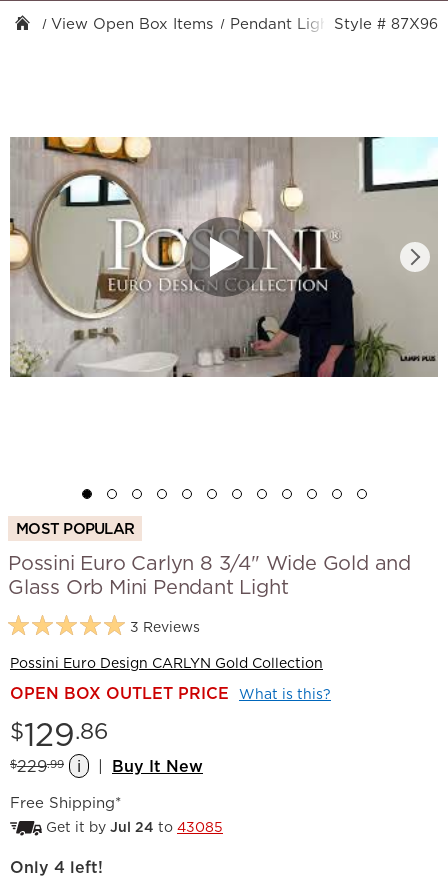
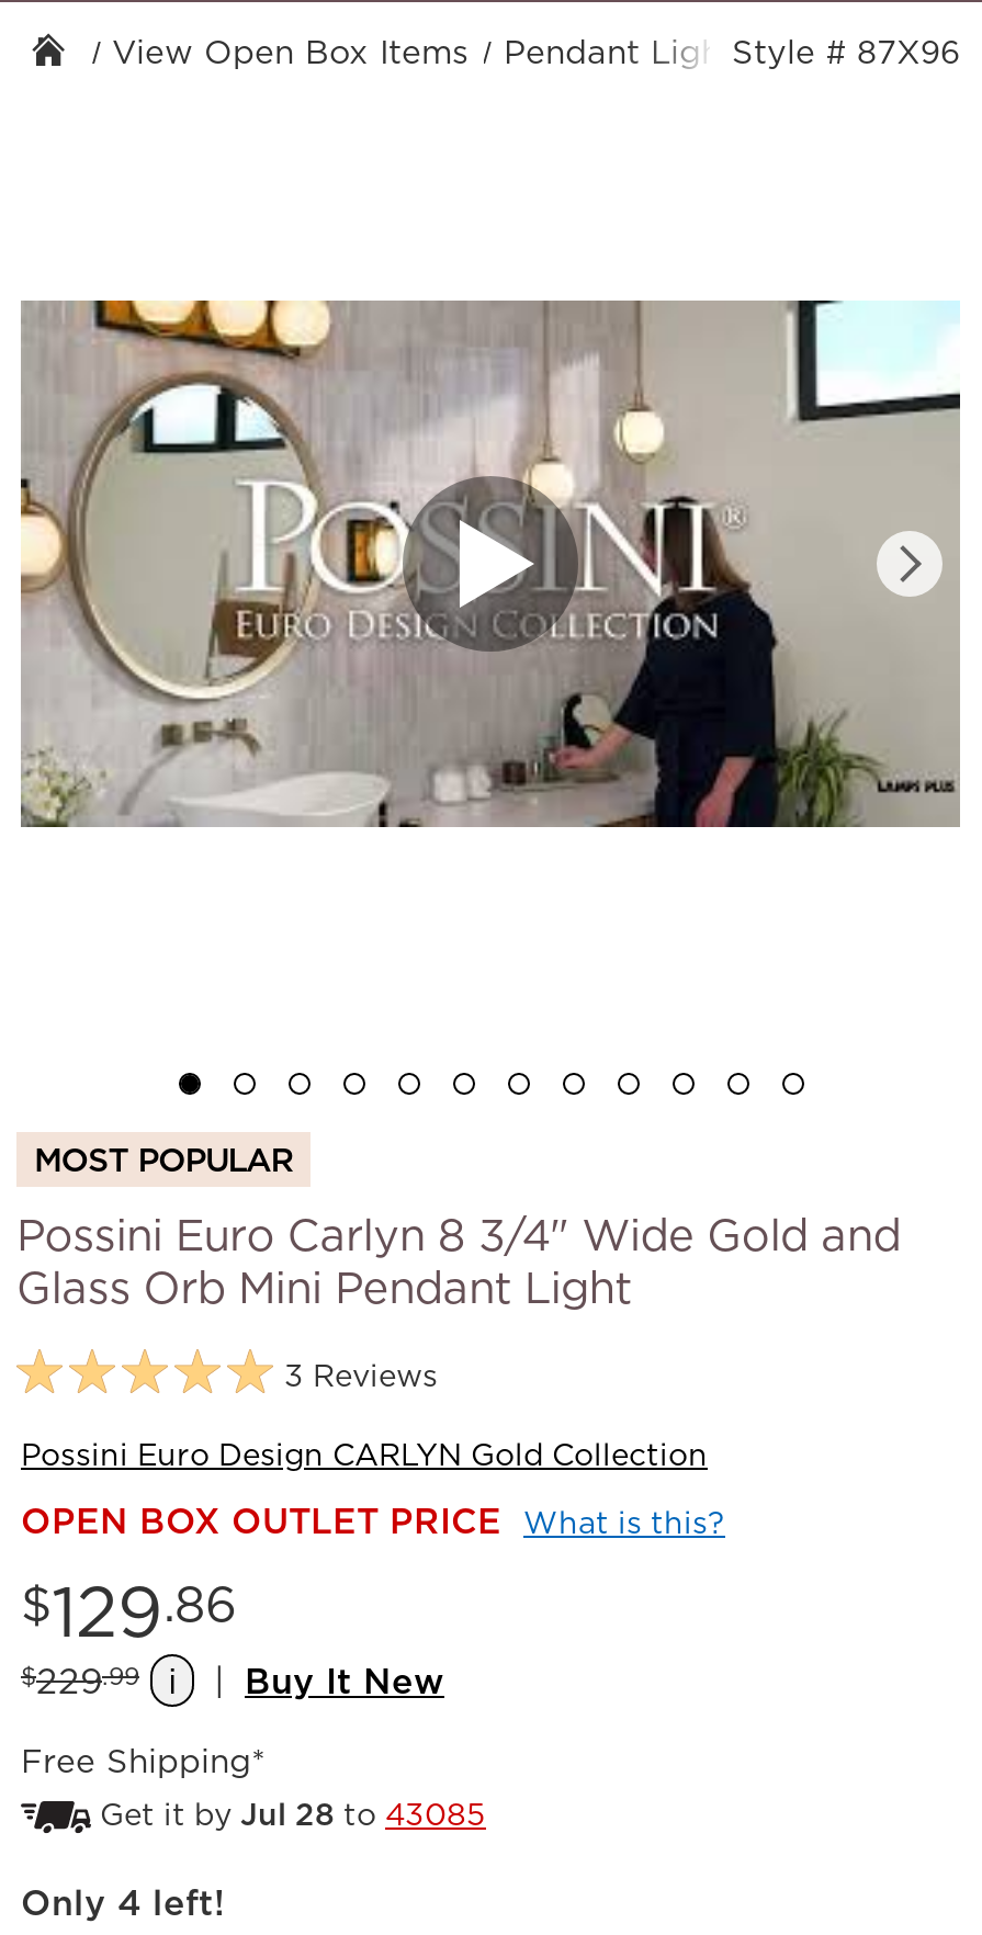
- Get it by Jul 24 to 43085
+ Get it by Jul 28 to 43085
